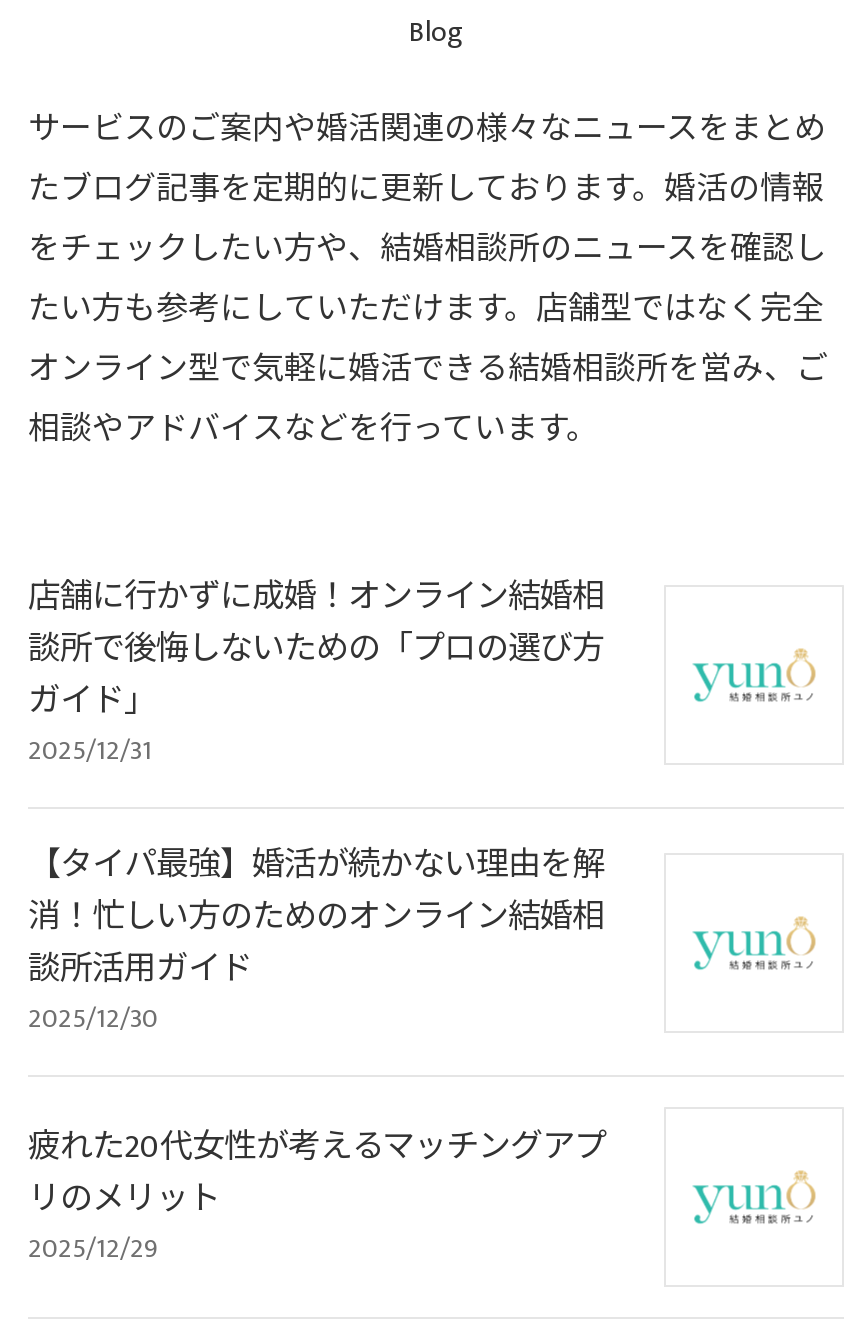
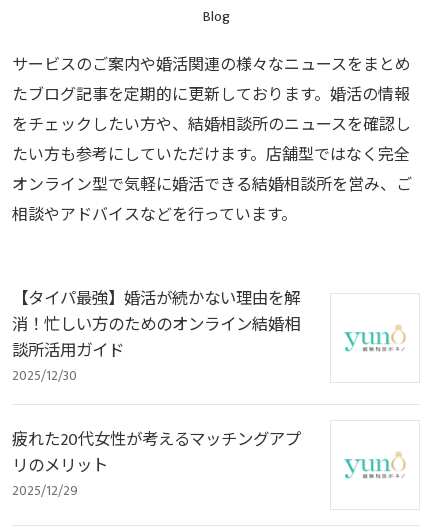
- 店舗に行かずに成婚！オンライン結婚相
- 談所で後悔しないための「プロの選び方
- ガイド」
- 2025/12/31
